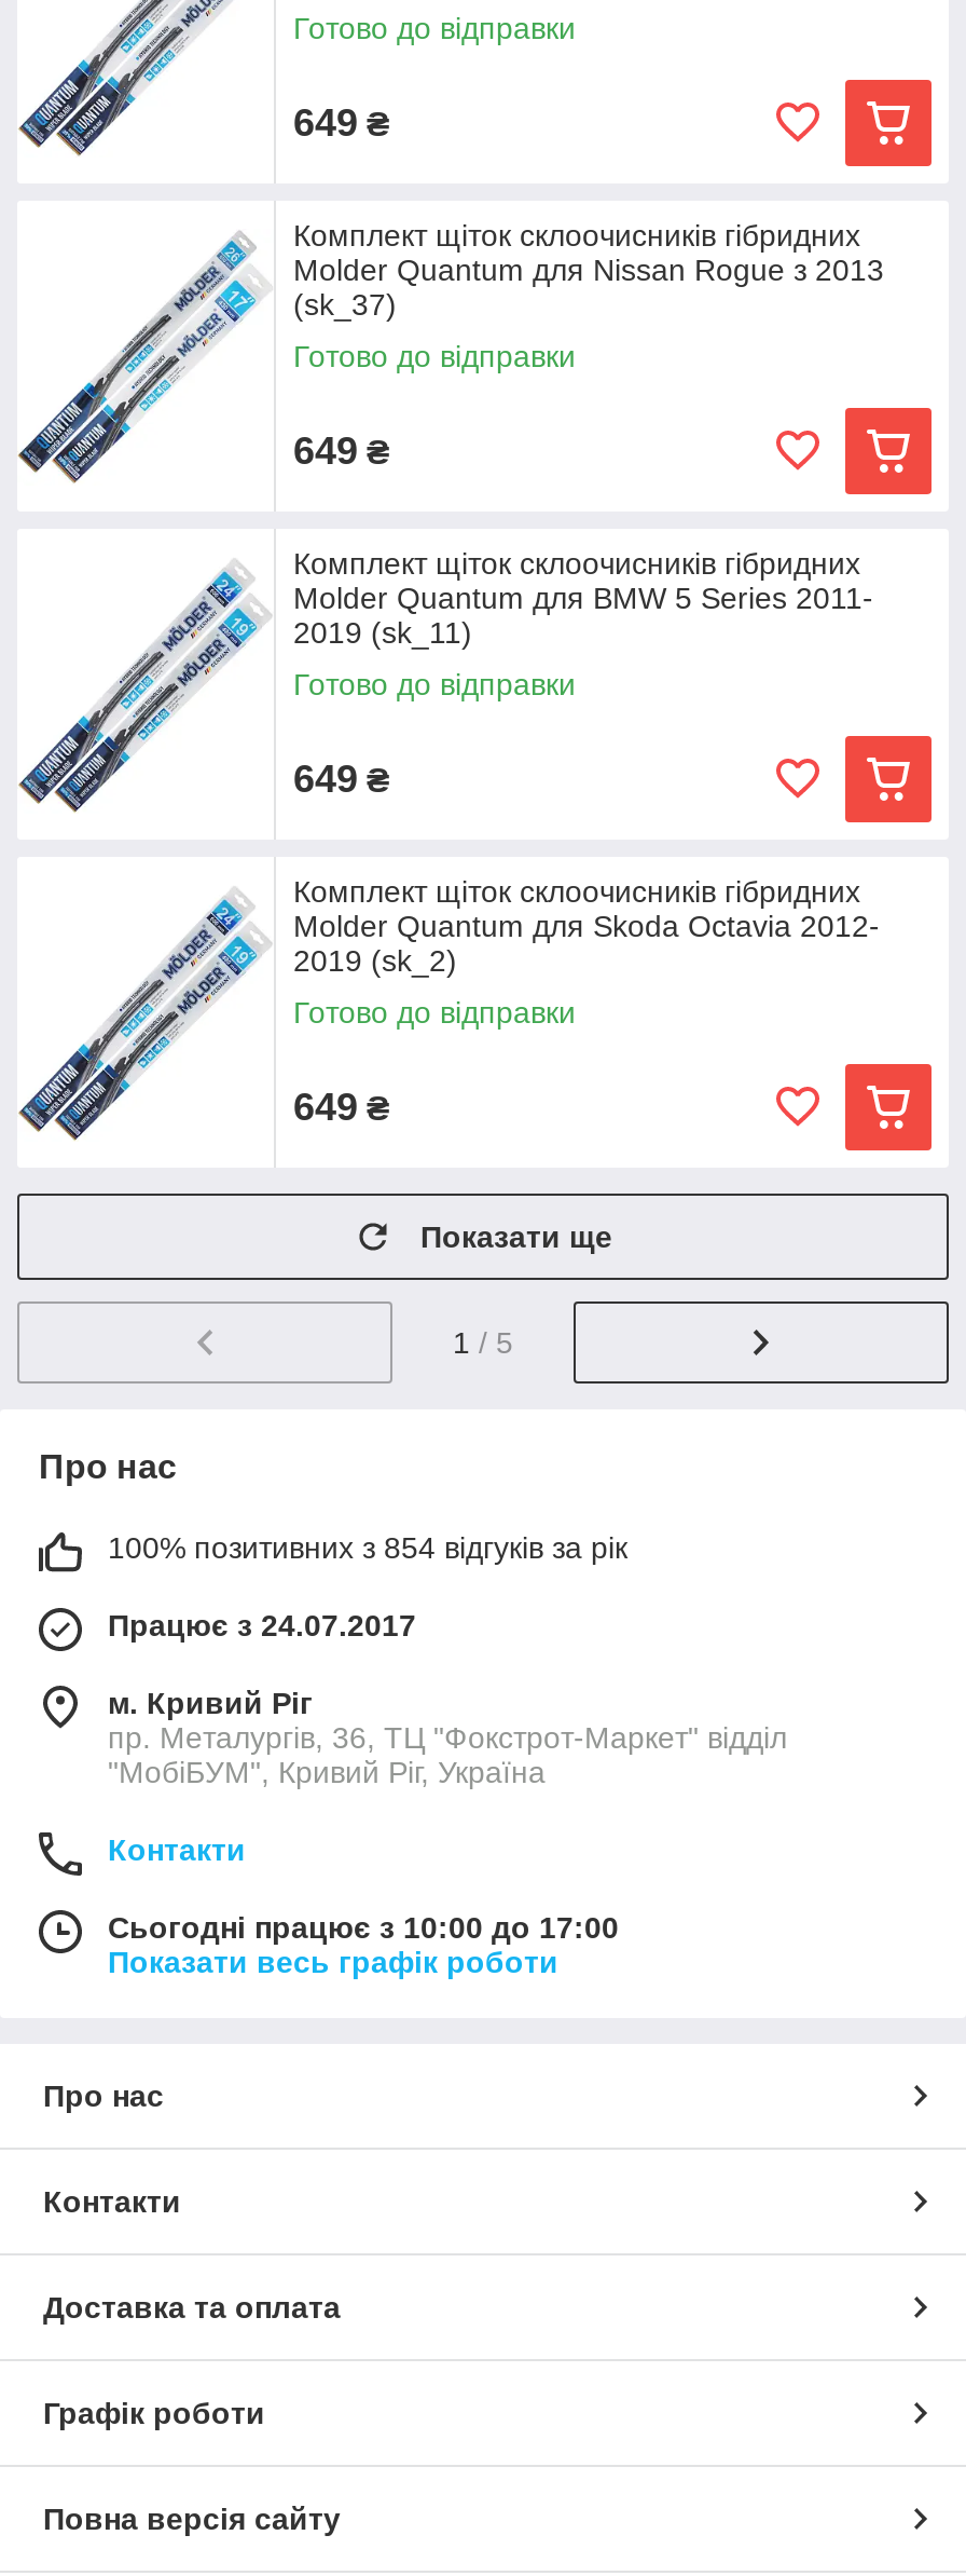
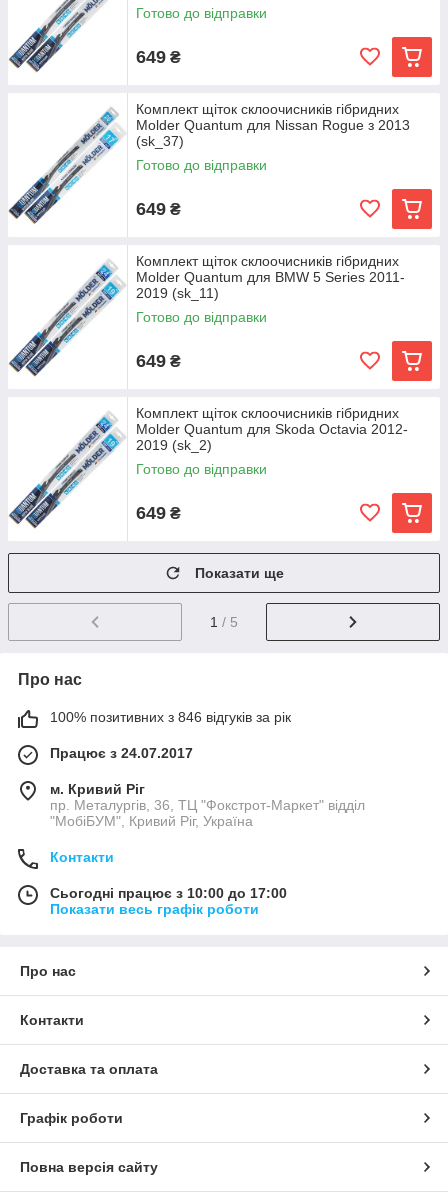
- 100% позитивних з 854 відгуків за рік
+ 100% позитивних з 846 відгуків за рік
